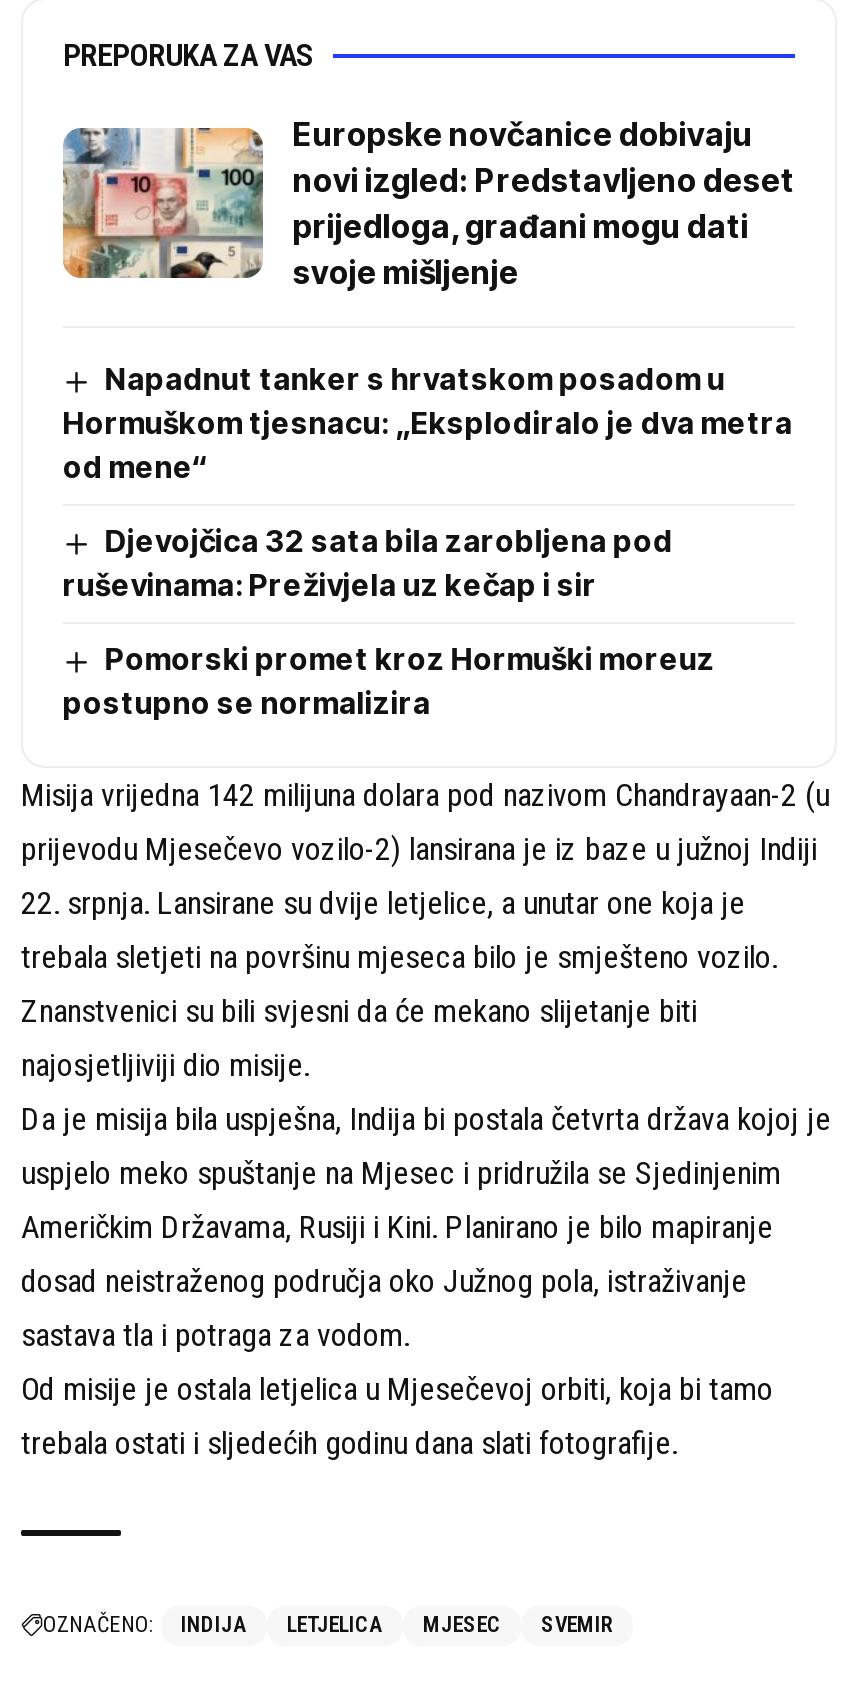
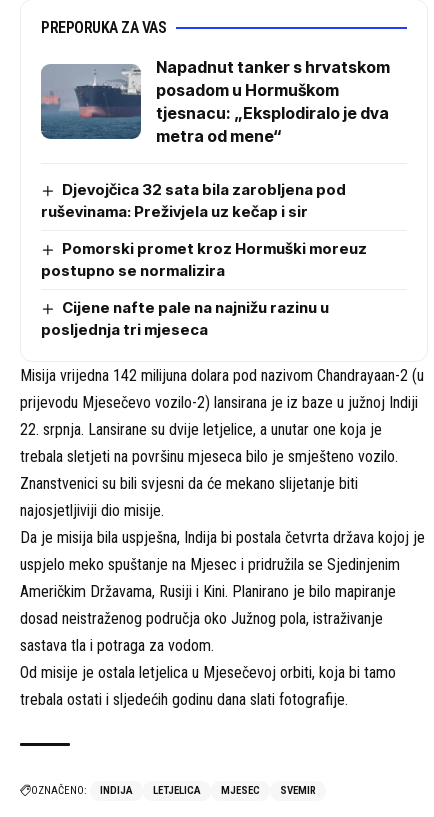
- [image]
- Europske novčanice dobivaju
- novi izgled: Predstavljeno deset
- prijedloga, građani mogu dati
- svoje mišljenje
- Napadnut tanker s hrvatskom posadom u
- Hormuškom tjesnacu: „Eksplodiralo je dva metra
- od mene“
+ [image]
+ Napadnut tanker s hrvatskom
+ posadom u Hormuškom
+ tjesnacu: „Eksplodiralo je dva
+ metra od mene“

moved up: Djevojčica 32 sata bila zarobljena pod | ruševinama: Preživjela uz kečap i sir | Pomorski promet kroz Hormuški moreuz | postupno se normalizira

+ Cijene nafte pale na najnižu razinu u
+ posljednja tri mjeseca
